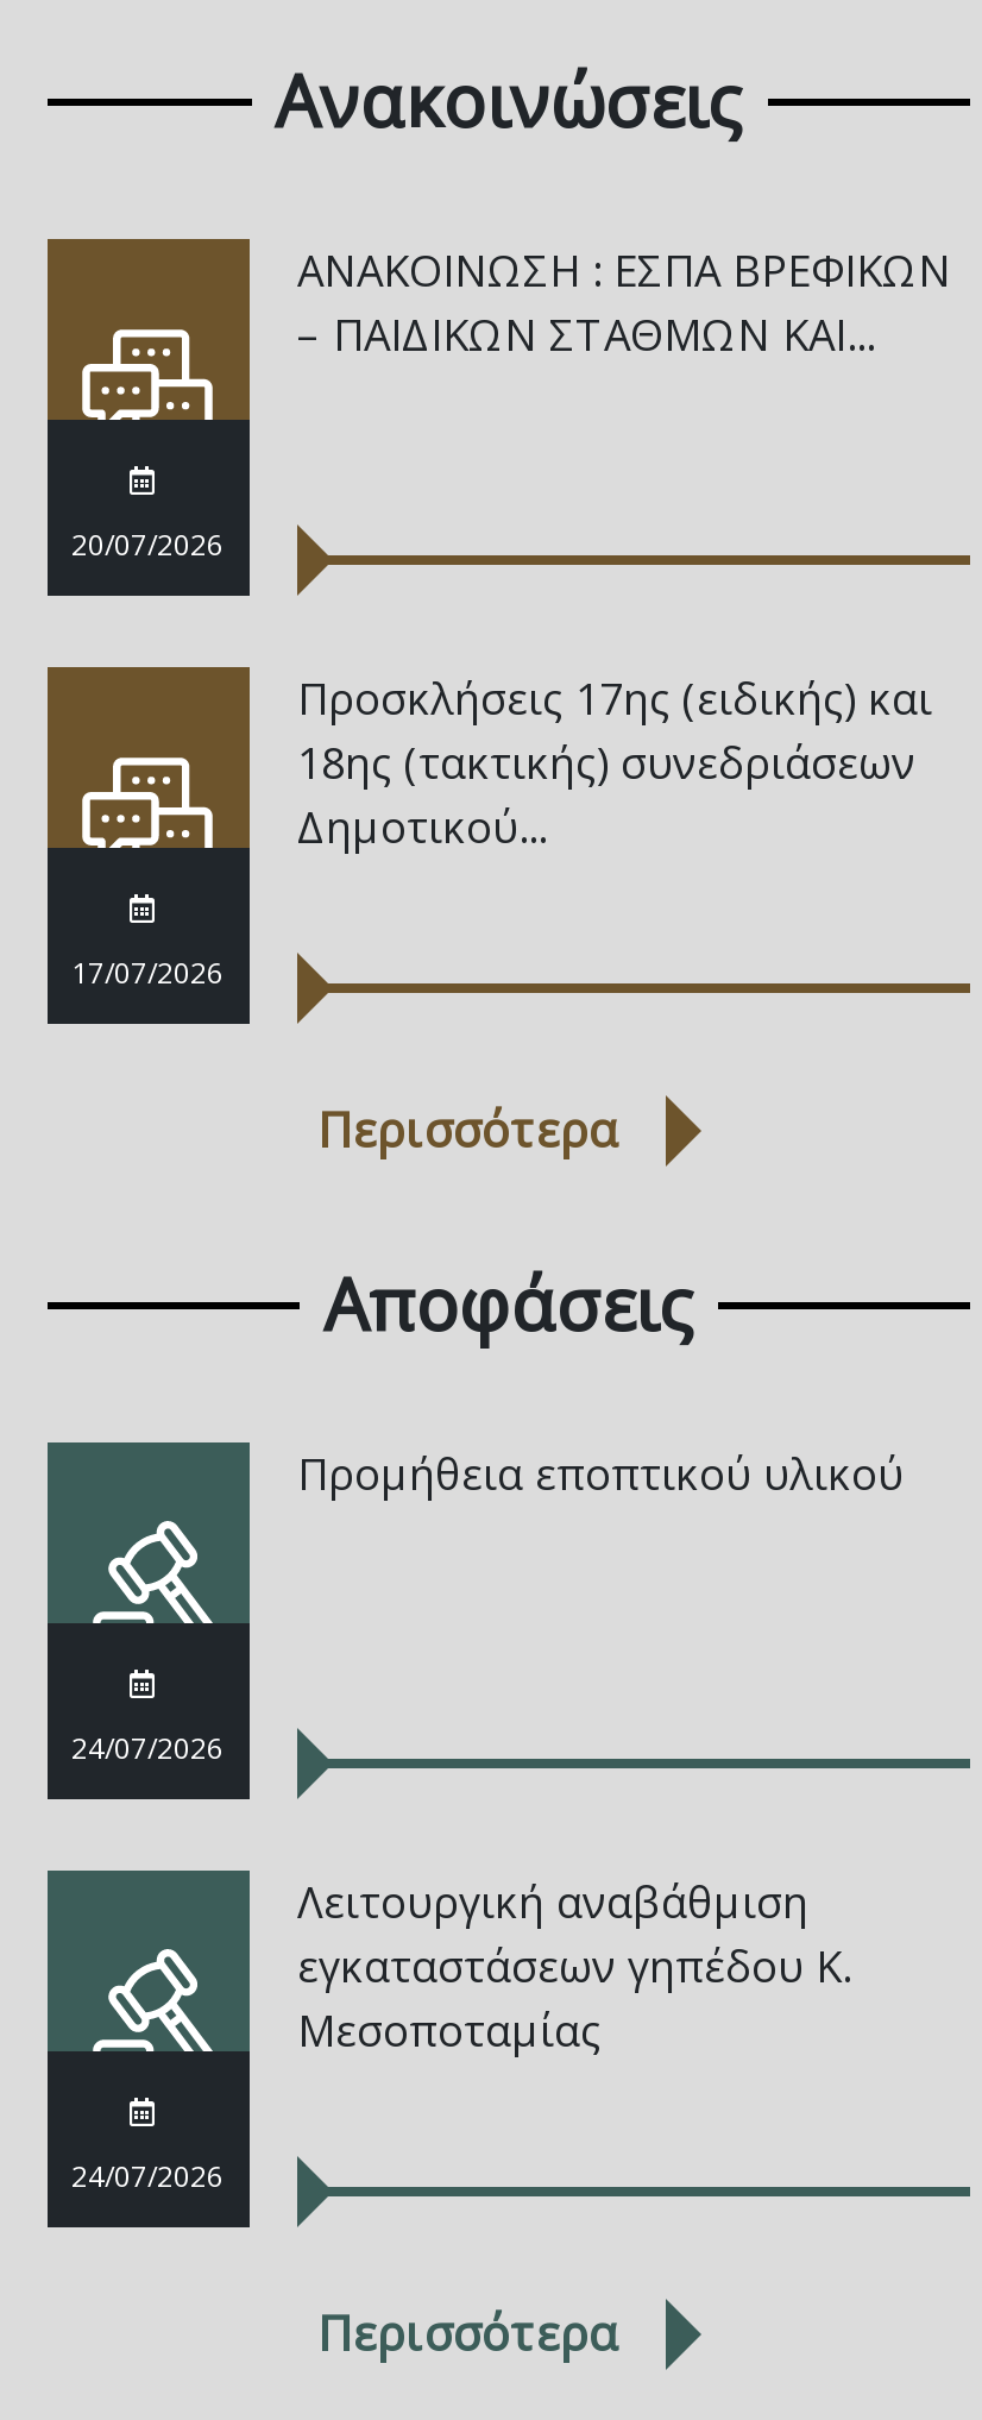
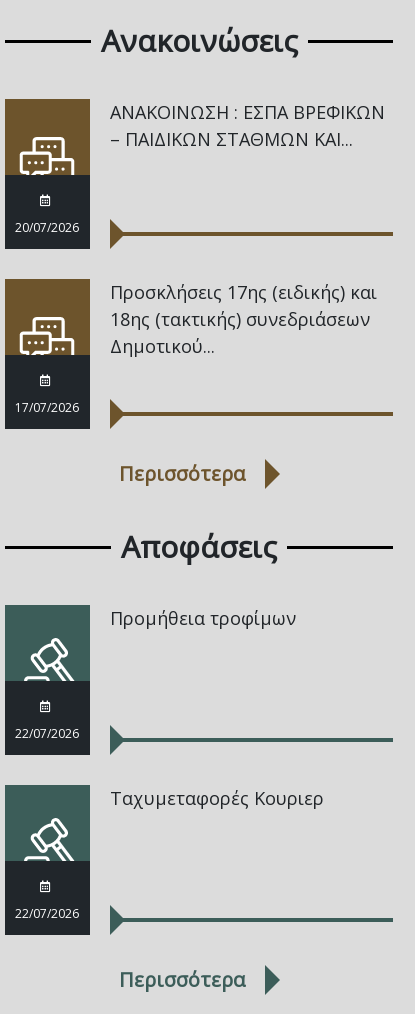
- Προμήθεια εποπτικού υλικού
+ Προμήθεια τροφίμων

- 24/07/2026
+ 22/07/2026

- Λειτουργική αναβάθμιση
- εγκαταστάσεων γηπέδου Κ.
- Μεσοποταμίας
+ Ταχυμεταφορές Κουριερ

- 24/07/2026
+ 22/07/2026
